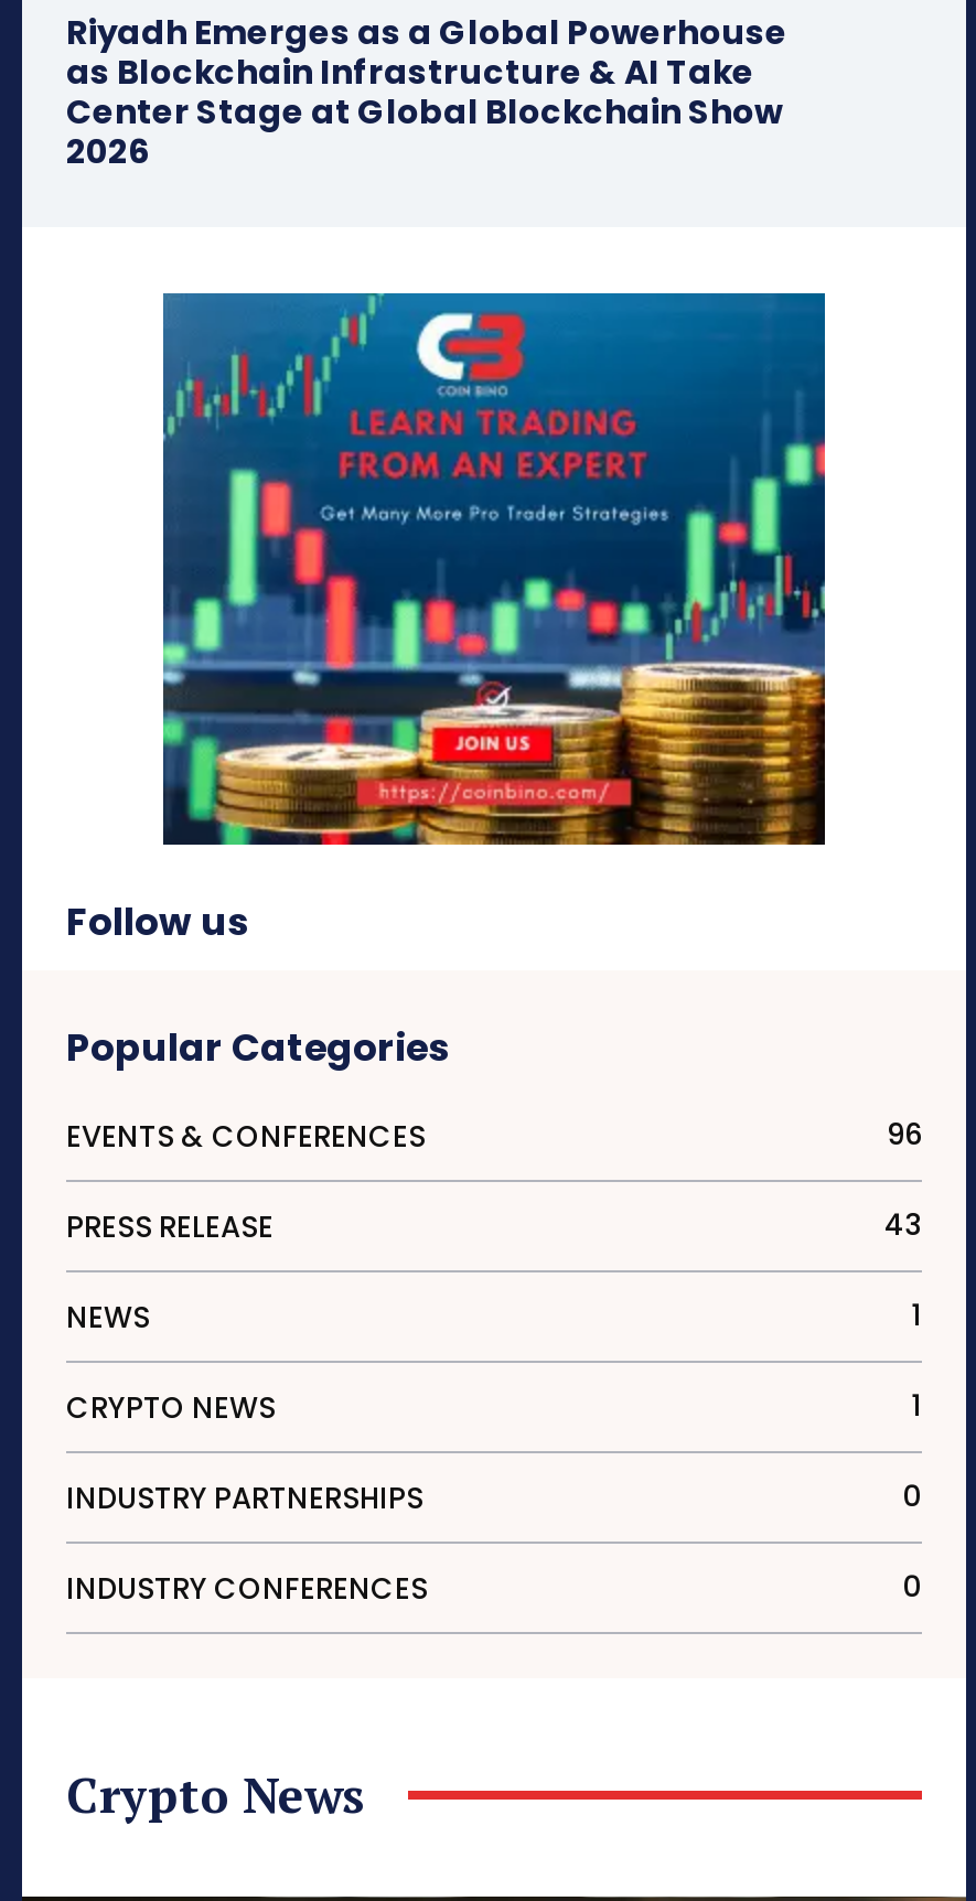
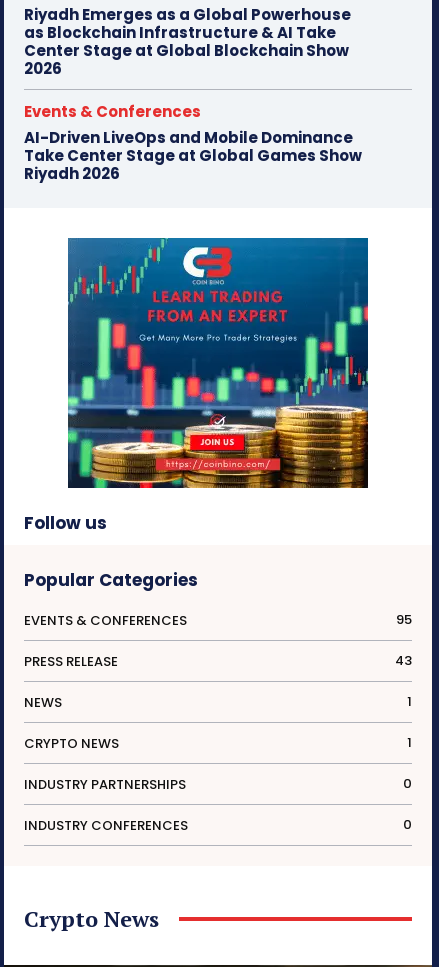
+ Events & Conferences
+ AI-Driven LiveOps and Mobile Dominance
+ Take Center Stage at Global Games Show
+ Riyadh 2026

- 96
+ 95
